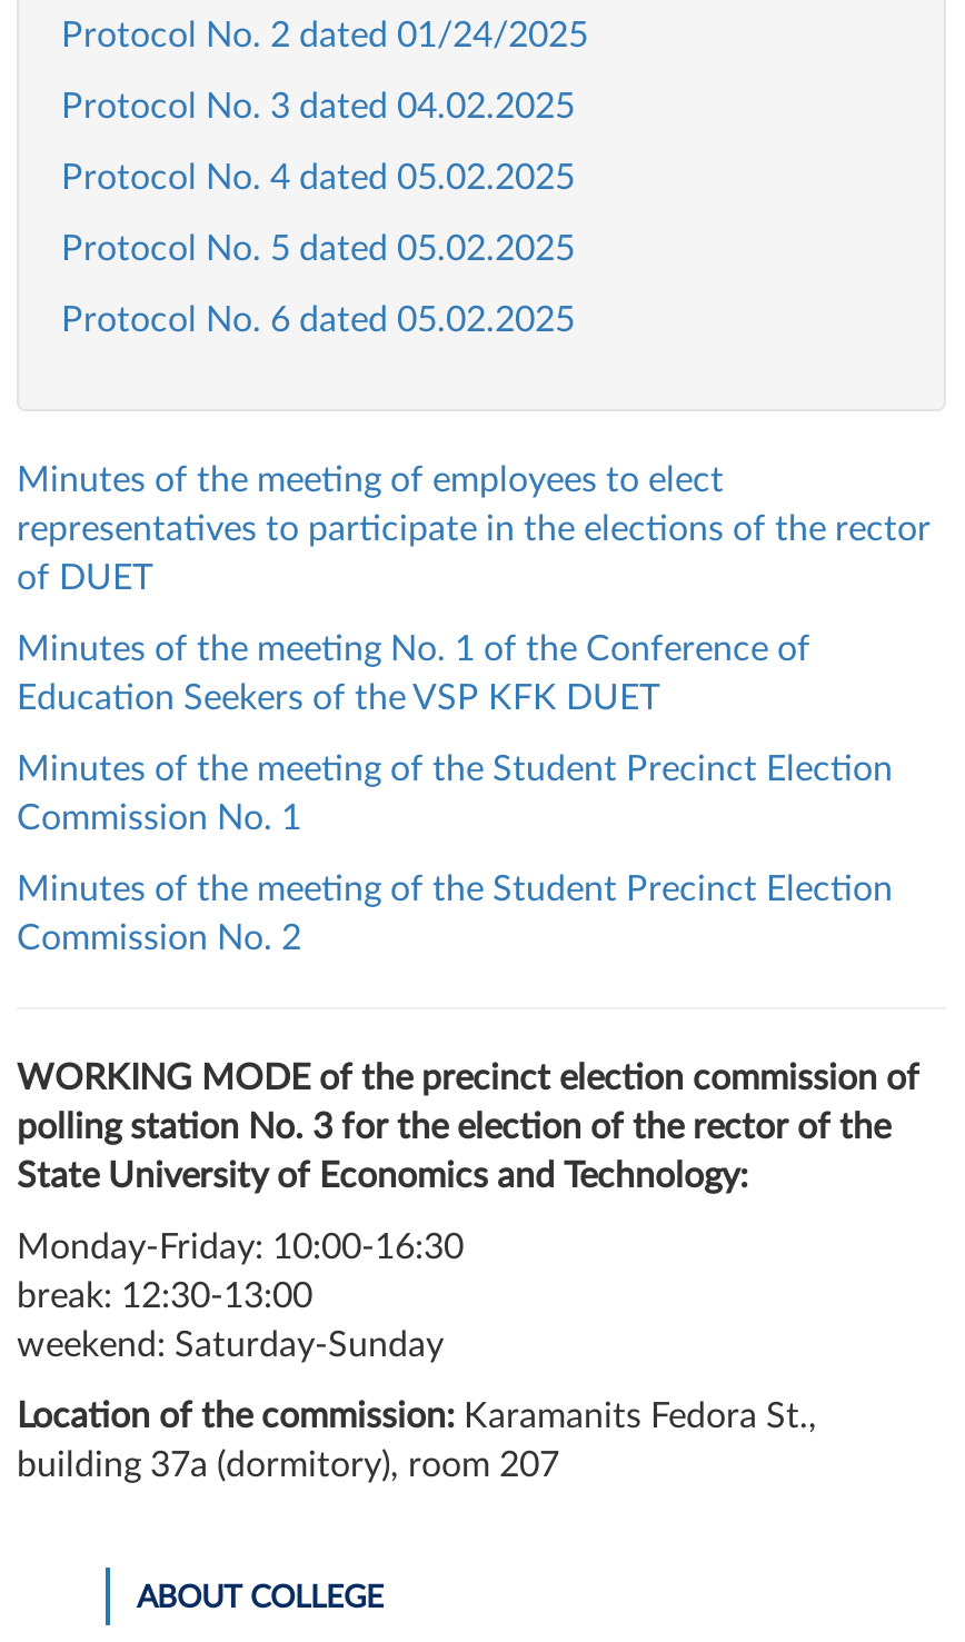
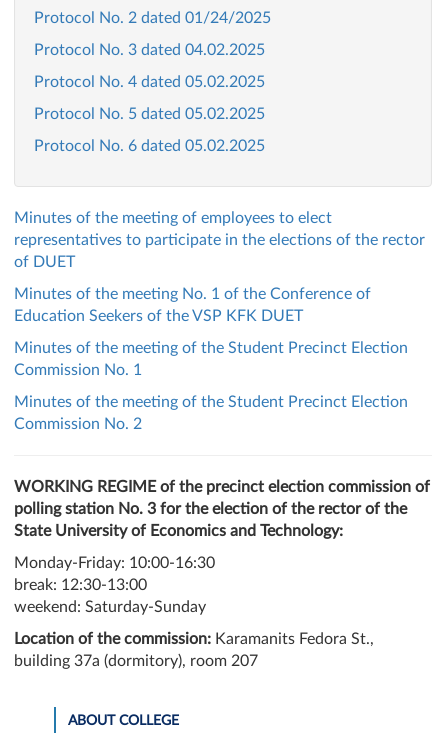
- WORKING MODE of the precinct election commission of
+ WORKING REGIME of the precinct election commission of
